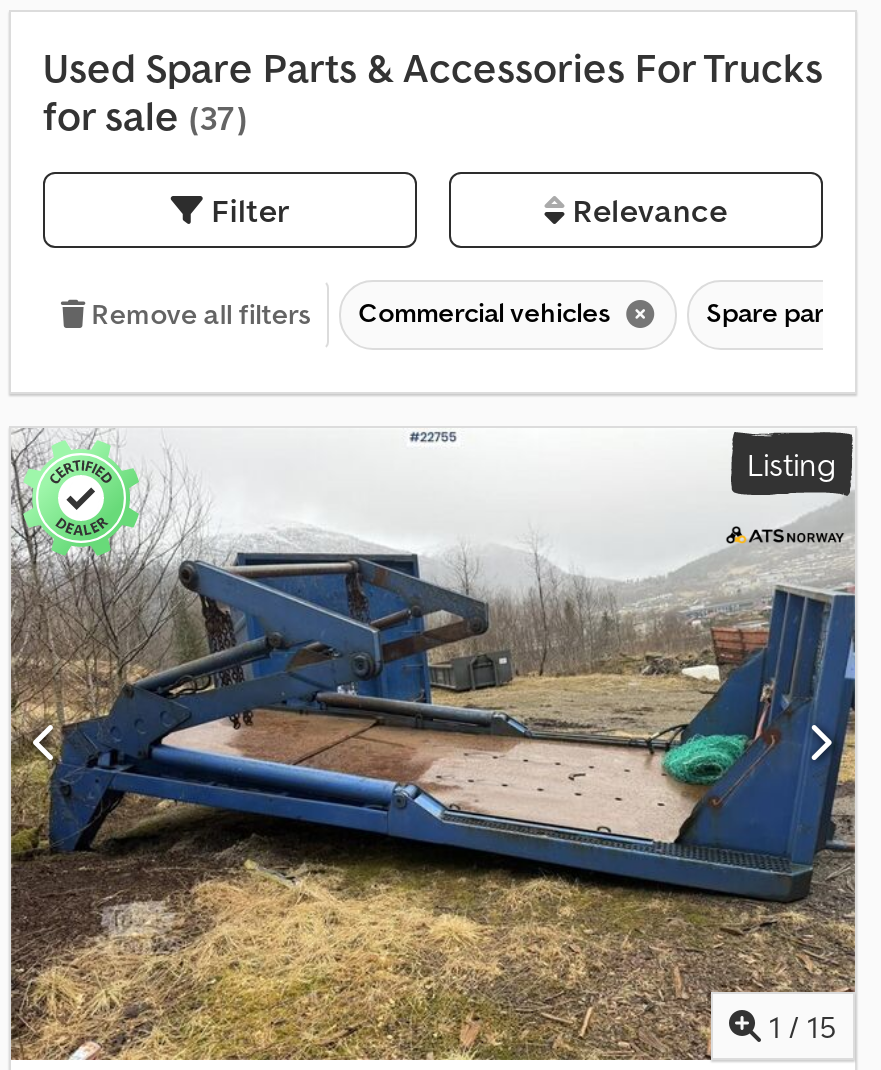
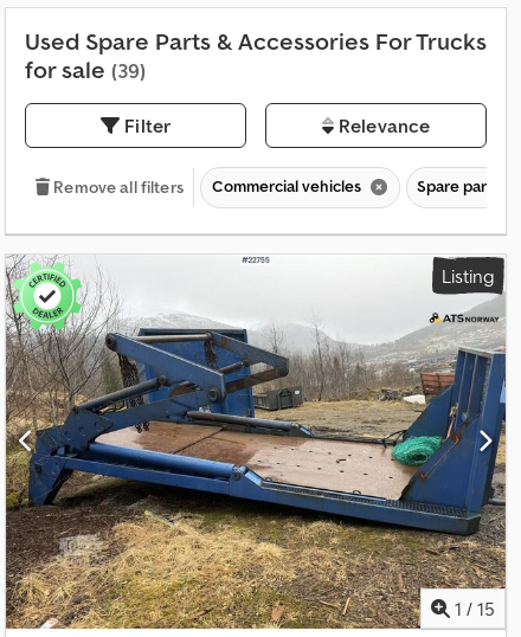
- for sale (37)
+ for sale (39)
